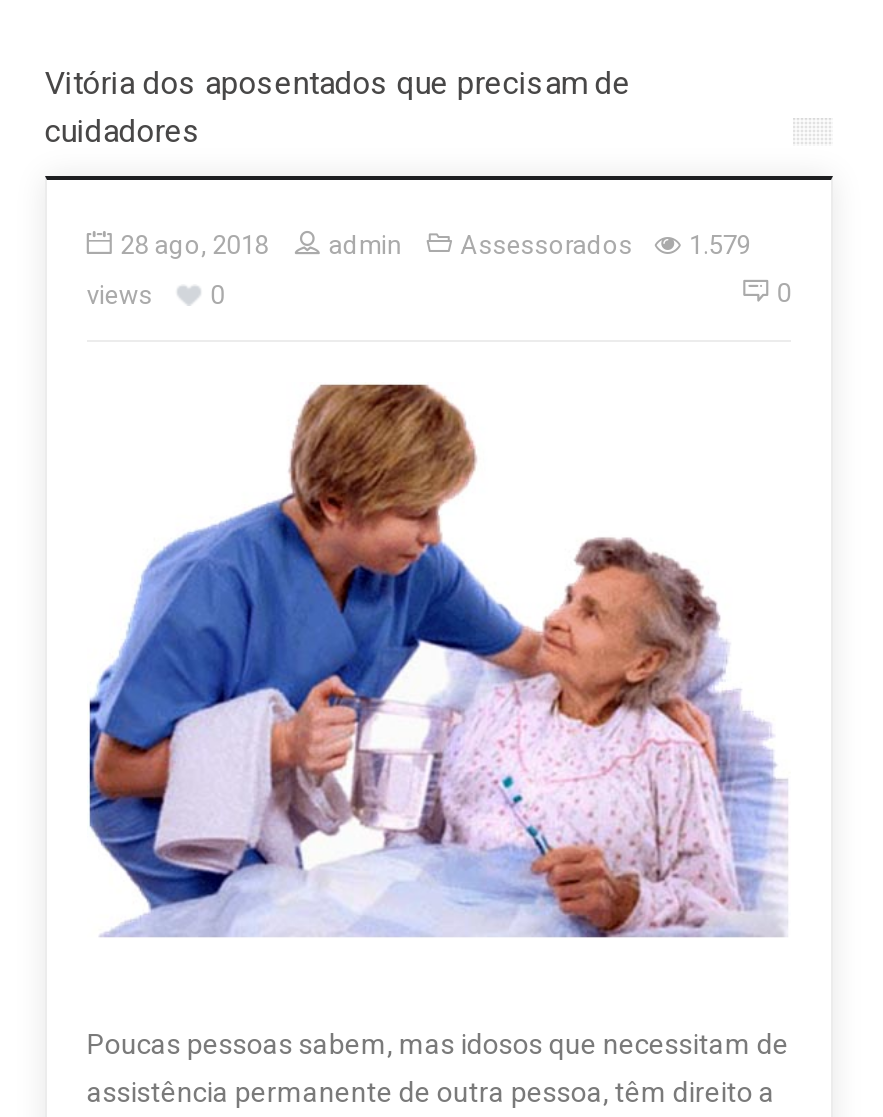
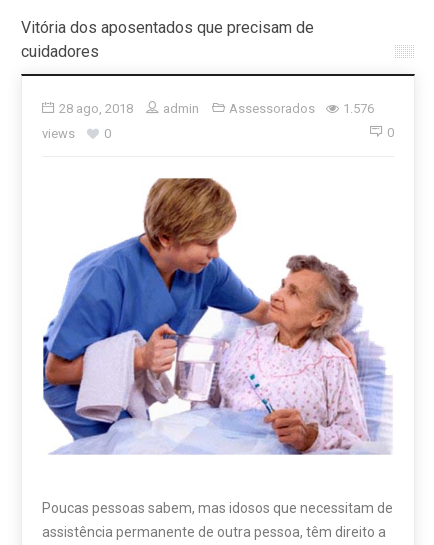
- 28 ago, 2018 admin Assessorados 1.579
+ 28 ago, 2018 admin Assessorados 1.576
